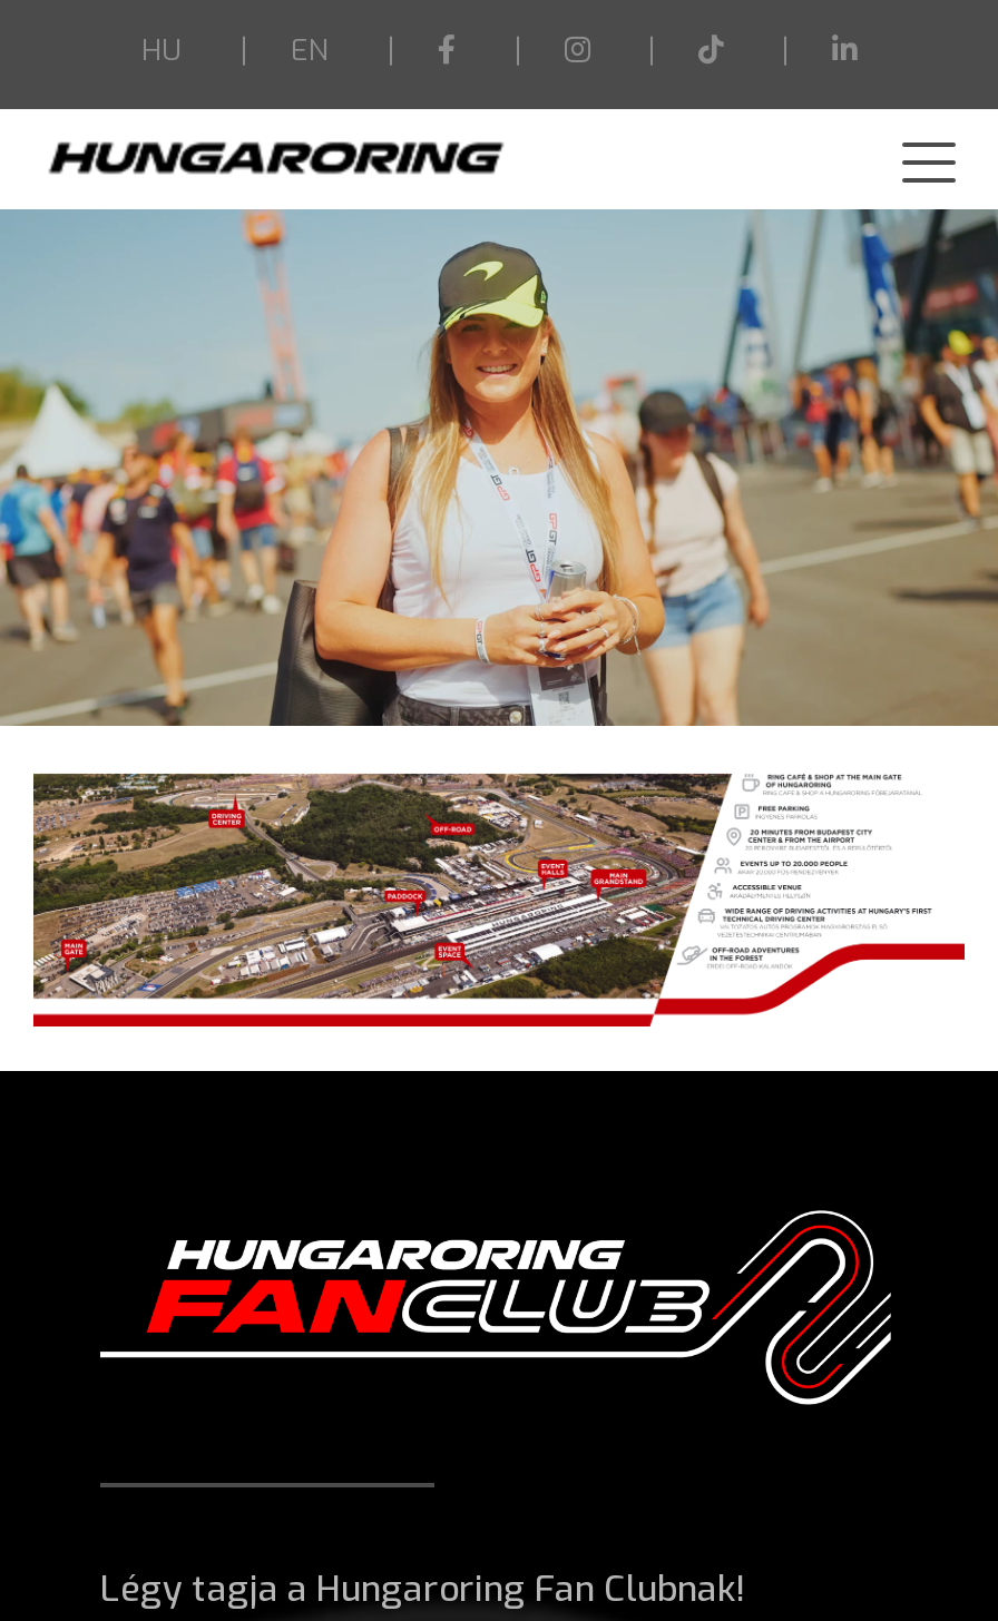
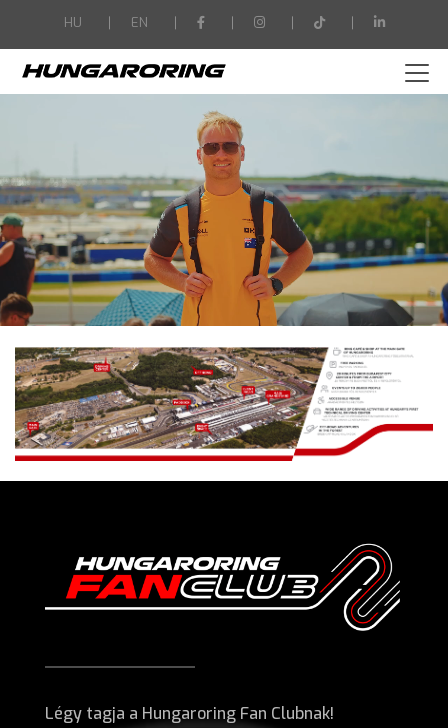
- [image]
+ [image]
